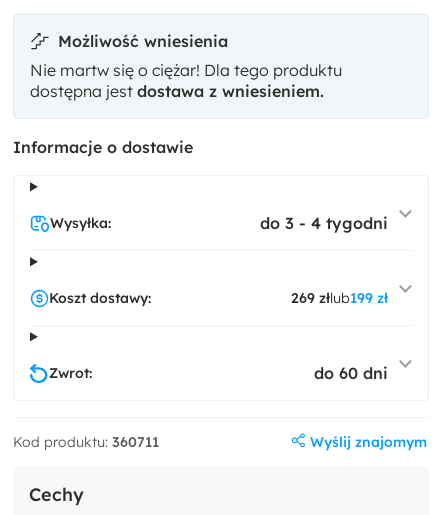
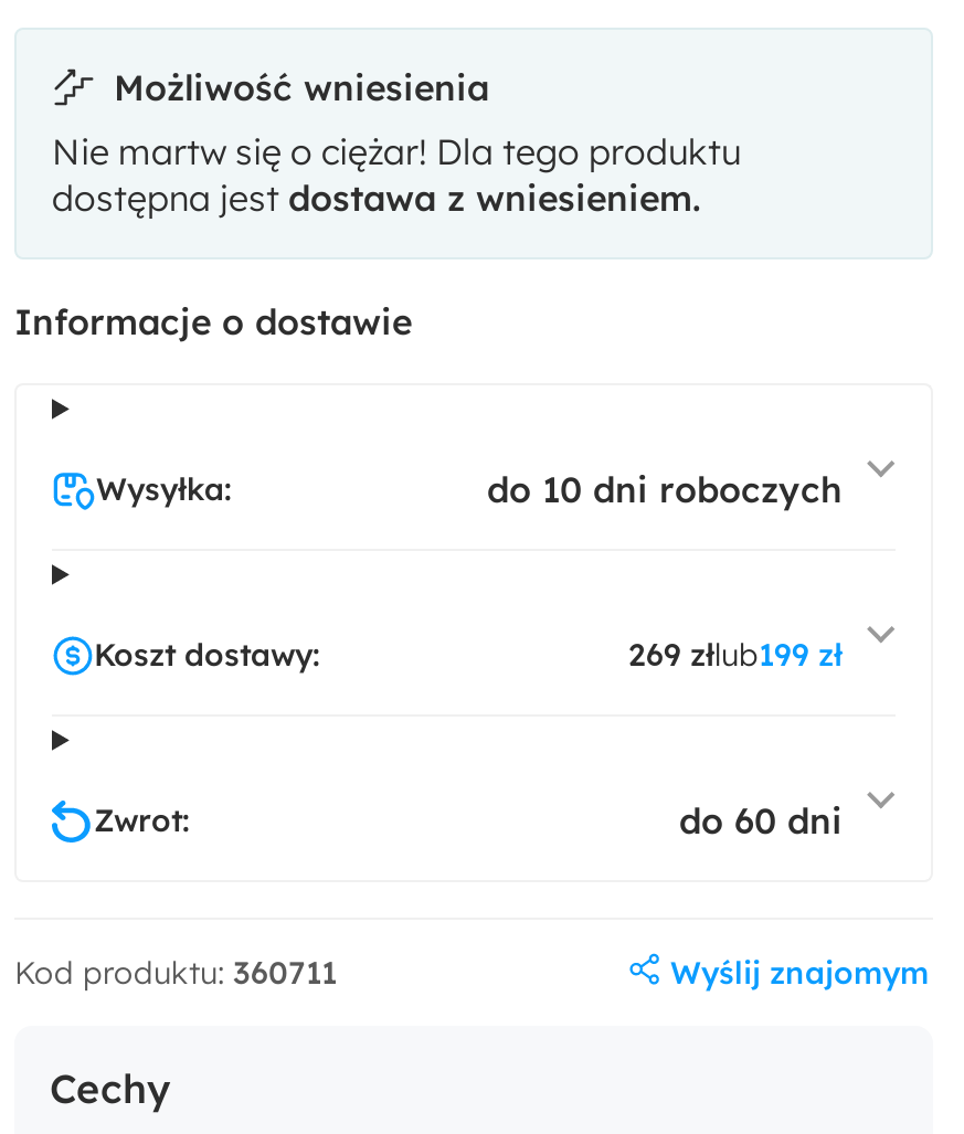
- do 3 - 4 tygodni
+ do 10 dni roboczych
